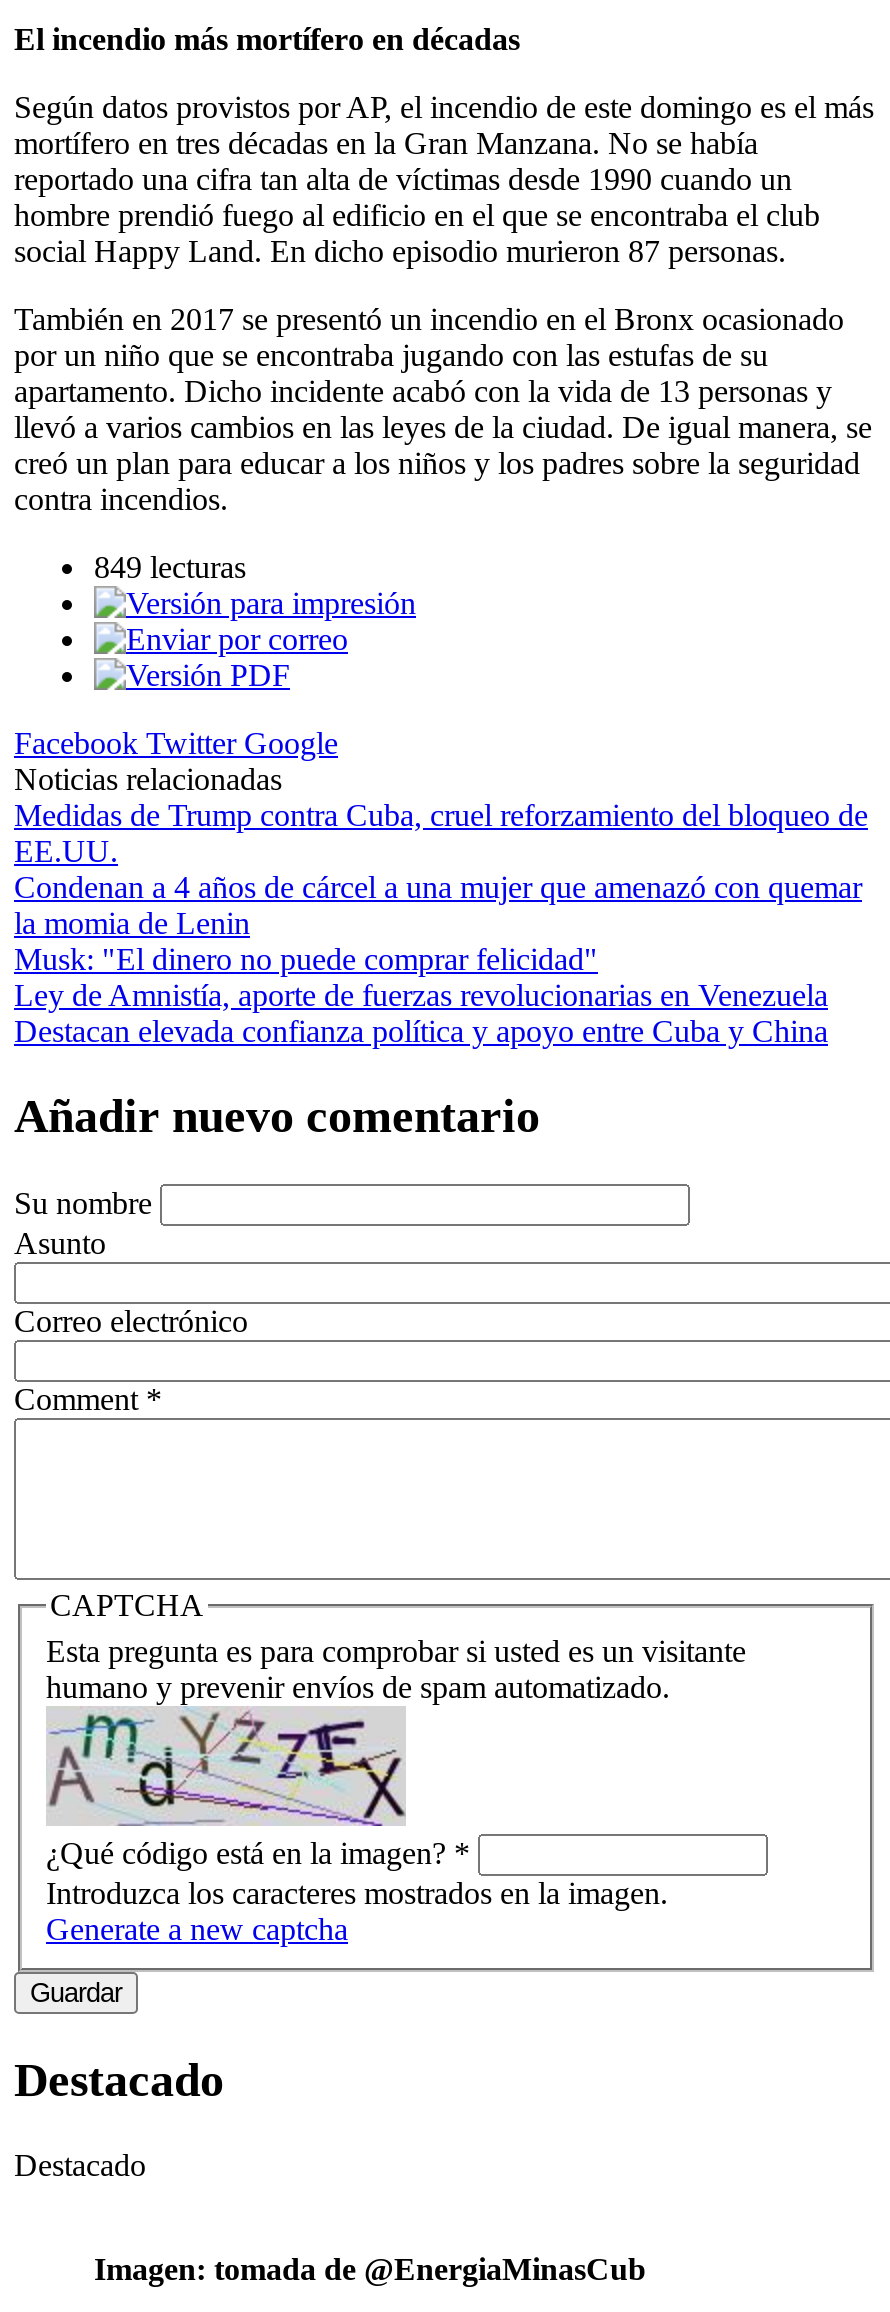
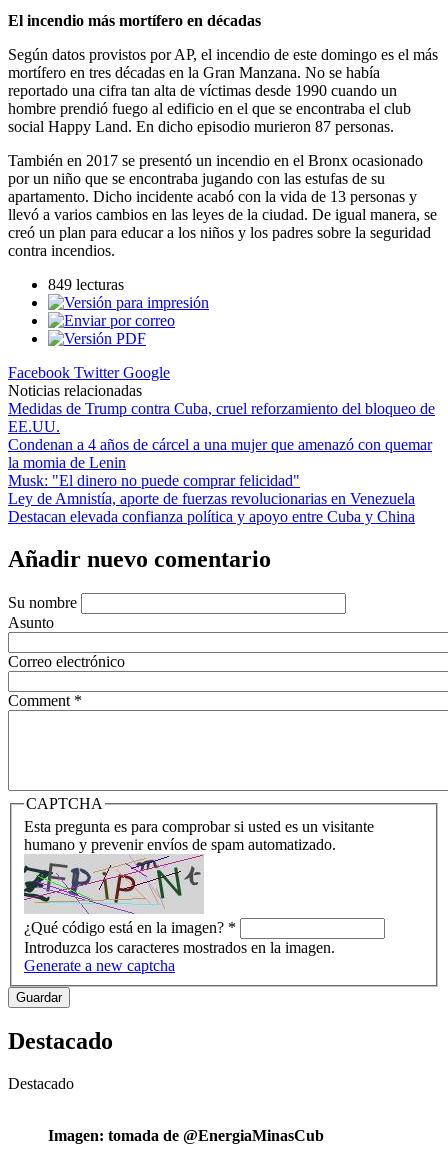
- [image]
+ [image]
